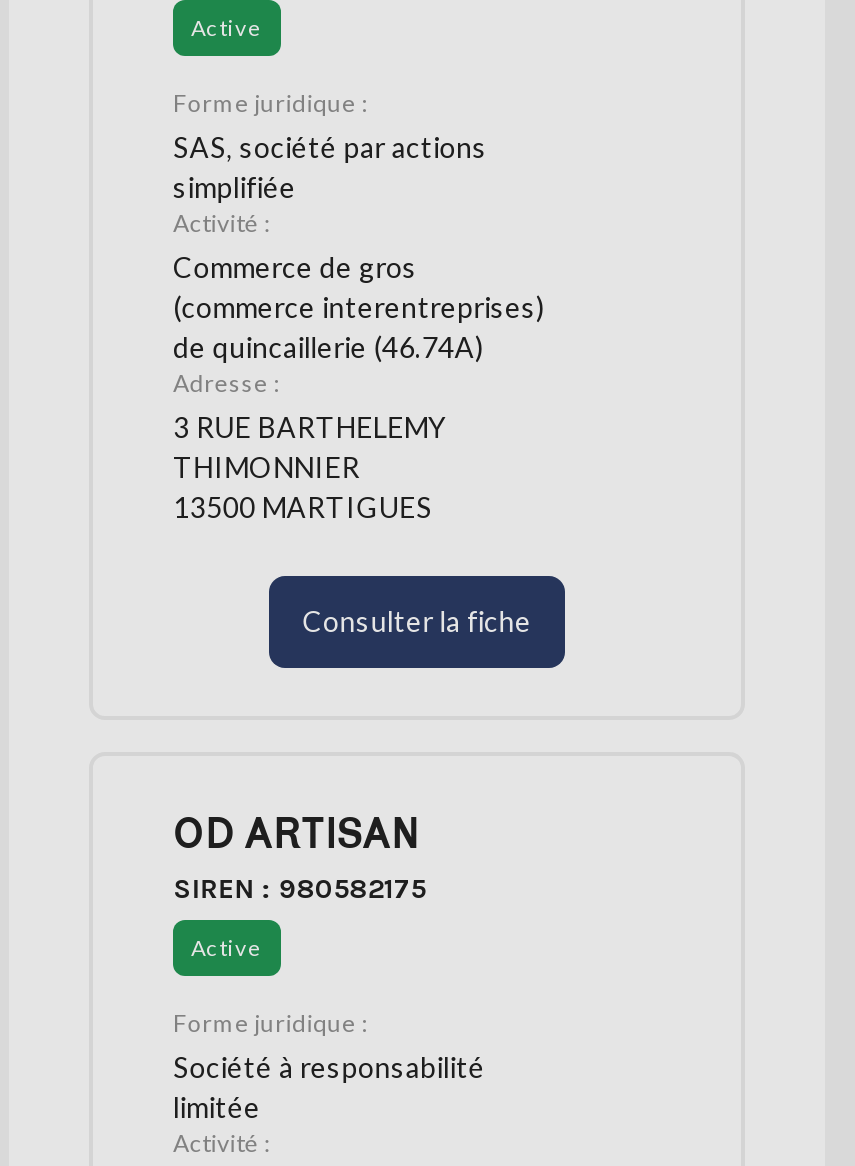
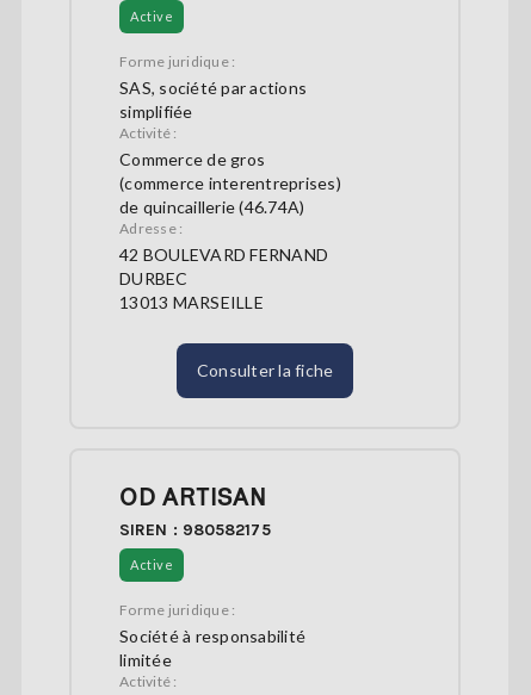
- 3 RUE BARTHELEMY
- THIMONNIER
- 13500 MARTIGUES
+ 42 BOULEVARD FERNAND
+ DURBEC
+ 13013 MARSEILLE
